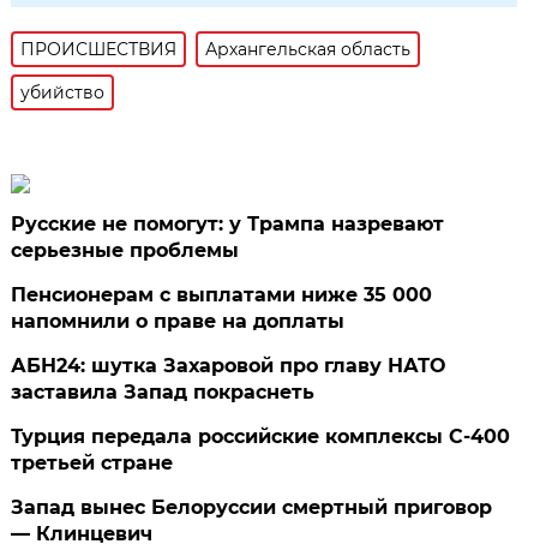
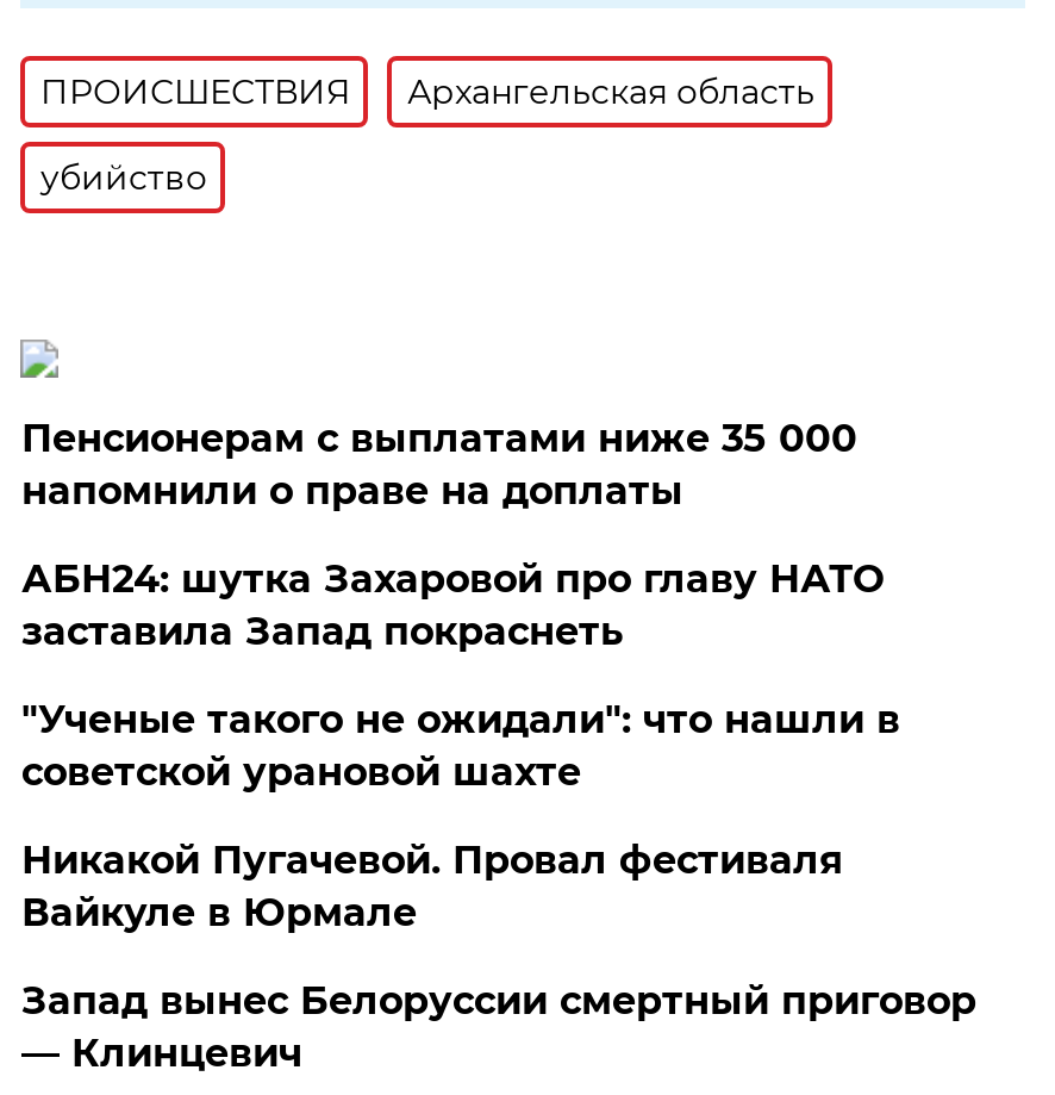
- Русские не помогут: у Трампа назревают
- серьезные проблемы

moved up: Пенсионерам с выплатами ниже 35 000 | напомнили о праве на доплаты | АБН24: шутка Захаровой про главу НАТО | заставила Запад покраснеть

- Турция передала российские комплексы С-400
- третьей стране
+ "Ученые такого не ожидали": что нашли в
+ советской урановой шахте
+ Никакой Пугачевой. Провал фестиваля
+ Вайкуле в Юрмале
